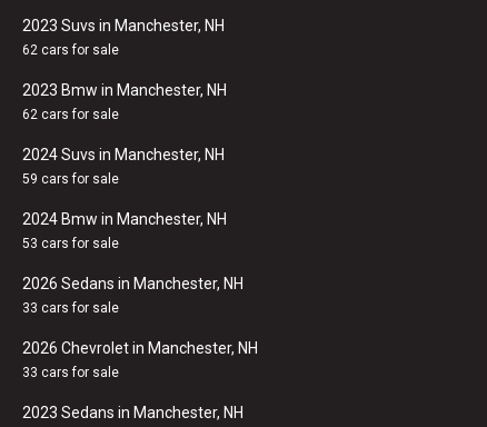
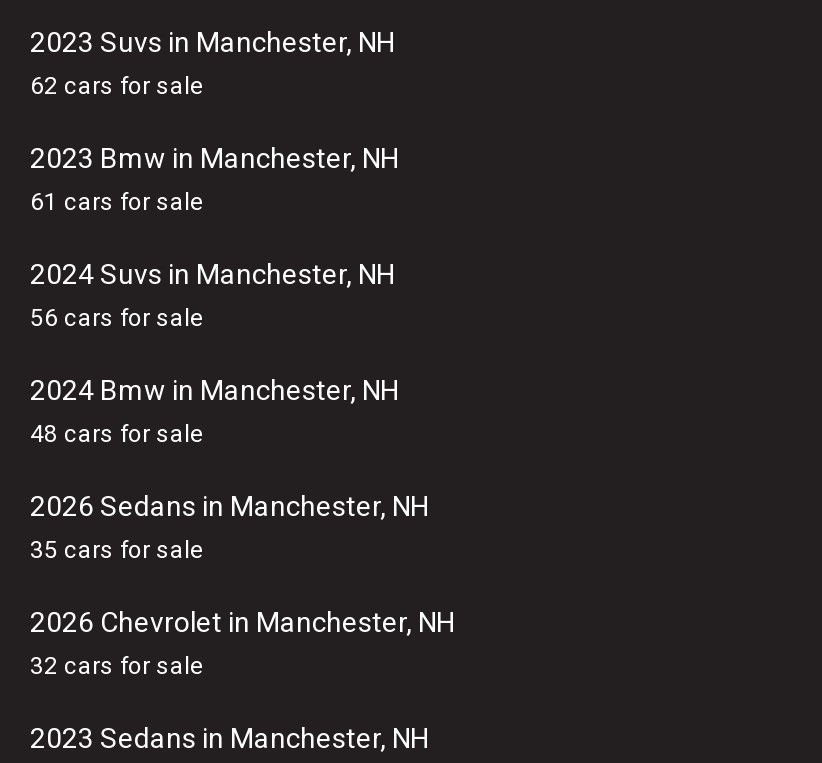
- 62 cars for sale
+ 61 cars for sale

- 59 cars for sale
+ 56 cars for sale

- 53 cars for sale
+ 48 cars for sale

- 33 cars for sale
+ 35 cars for sale

- 33 cars for sale
+ 32 cars for sale
